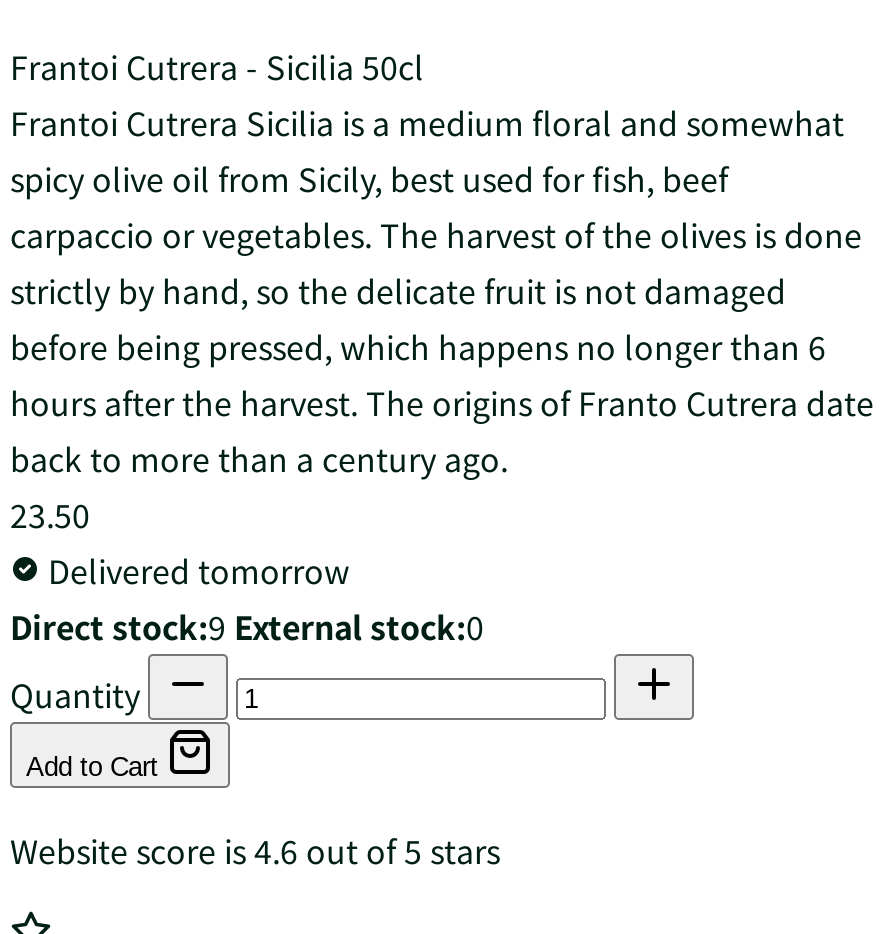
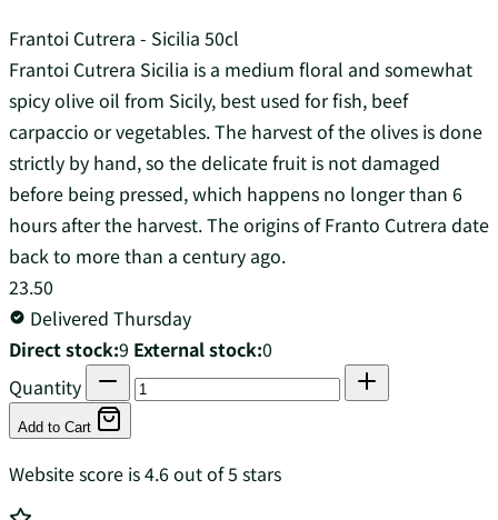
- Delivered tomorrow
+ Delivered Thursday
